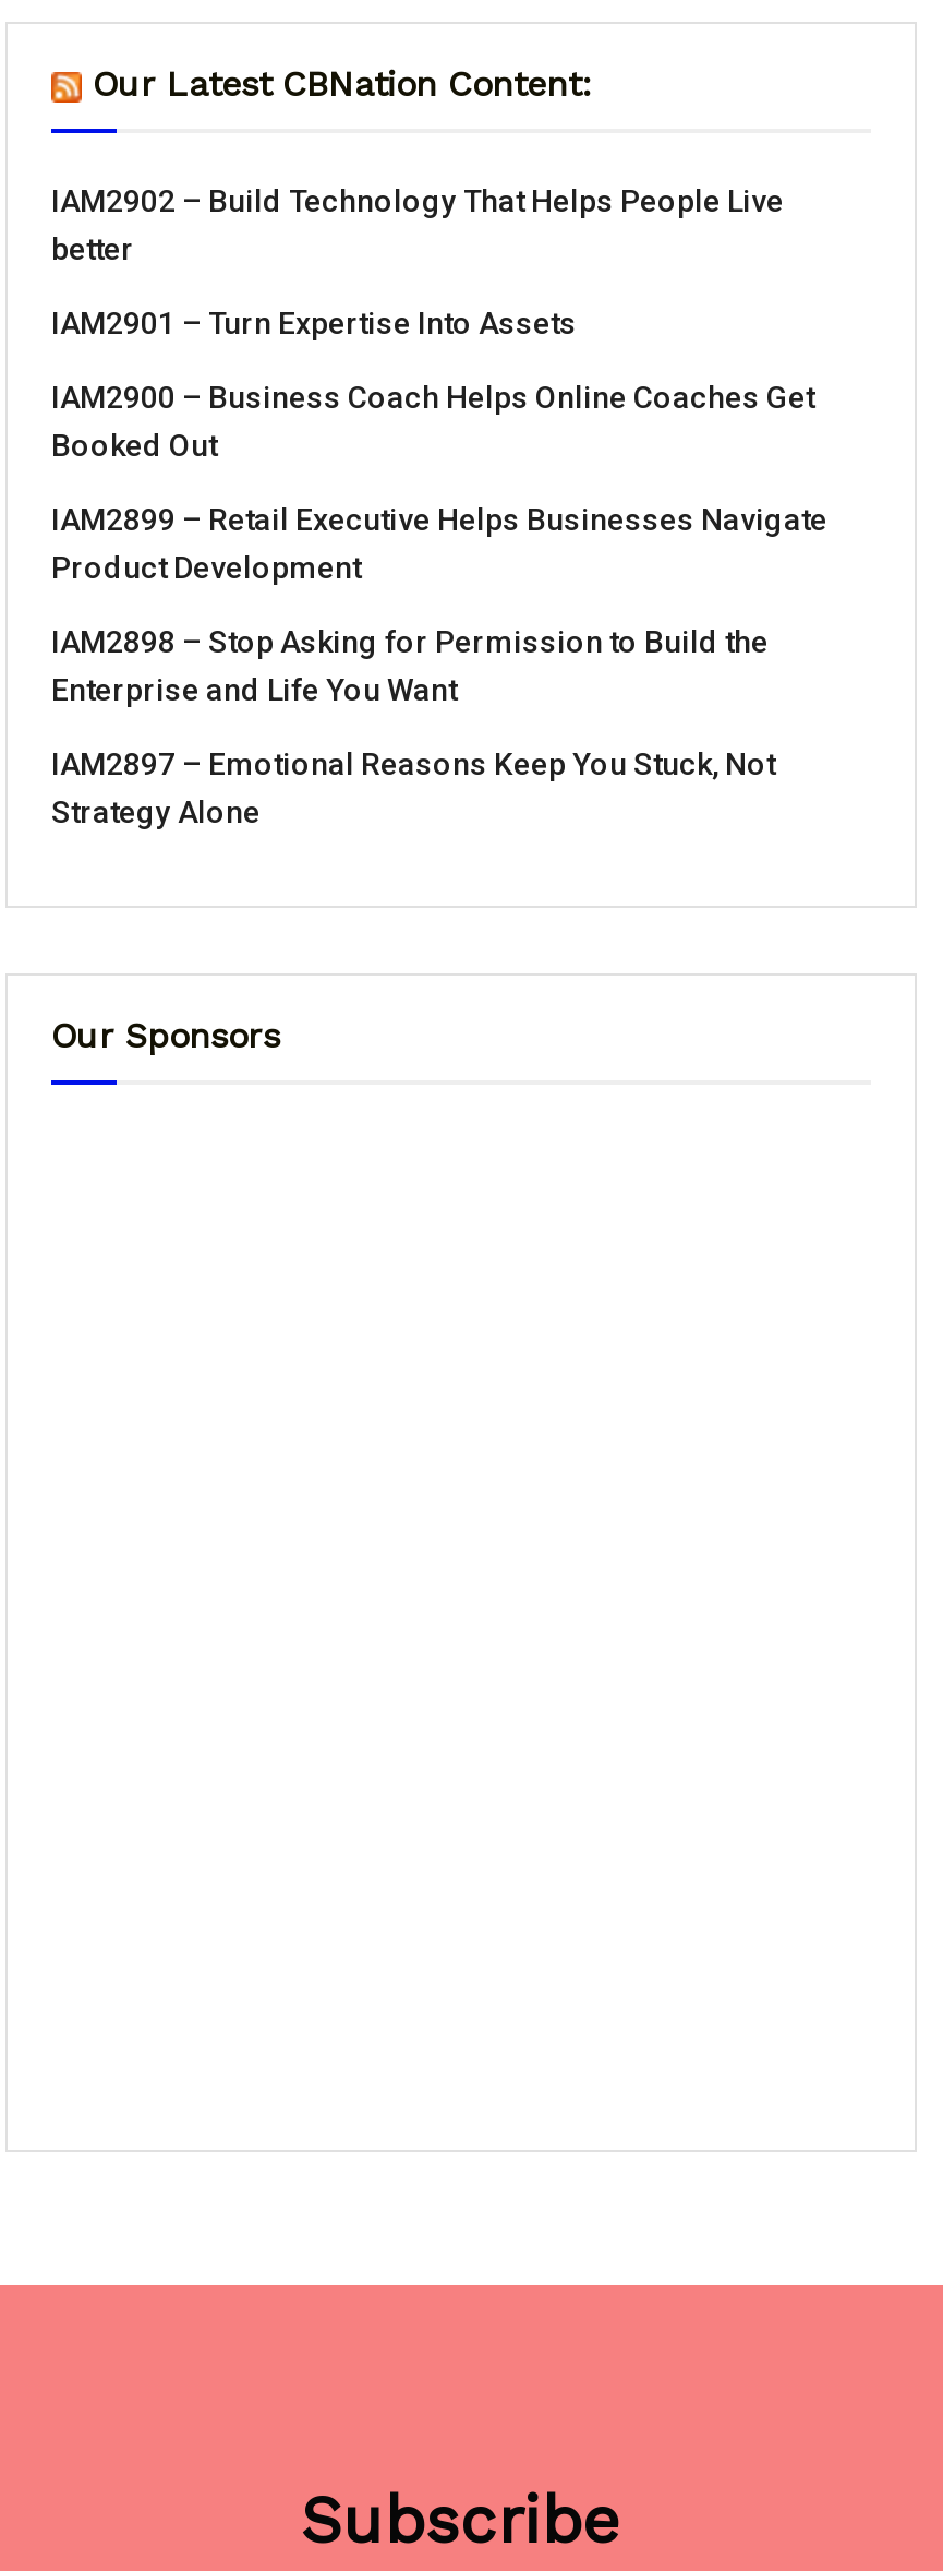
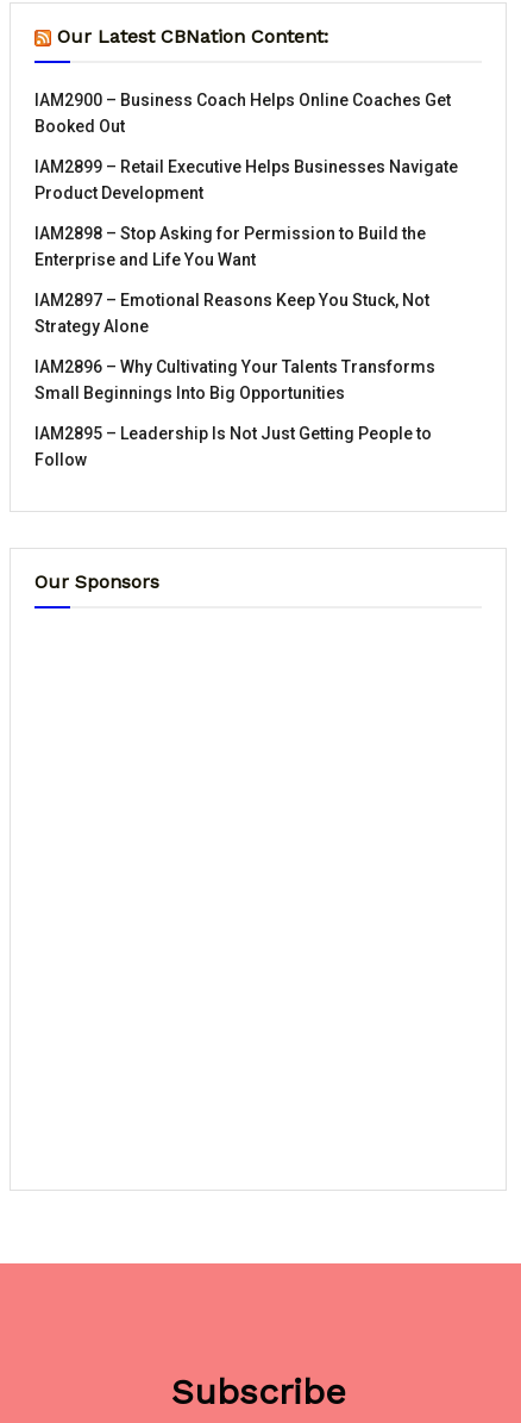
- IAM2902 – Build Technology That Helps People Live
- better
- IAM2901 – Turn Expertise Into Assets

moved up: IAM2900 – Business Coach Helps Online Coaches Get | Booked Out | IAM2899 – Retail Executive Helps Businesses Navigate | Product Development | IAM2898 – Stop Asking for Permission to Build the | Enterprise and Life You Want | IAM2897 – Emotional Reasons Keep You Stuck, Not | Strategy Alone

+ IAM2896 – Why Cultivating Your Talents Transforms
+ Small Beginnings Into Big Opportunities
+ IAM2895 – Leadership Is Not Just Getting People to
+ Follow
